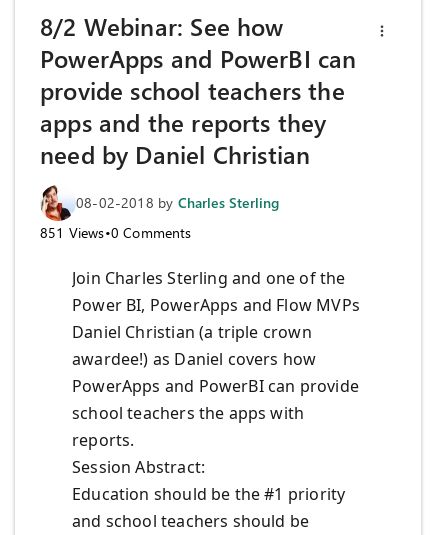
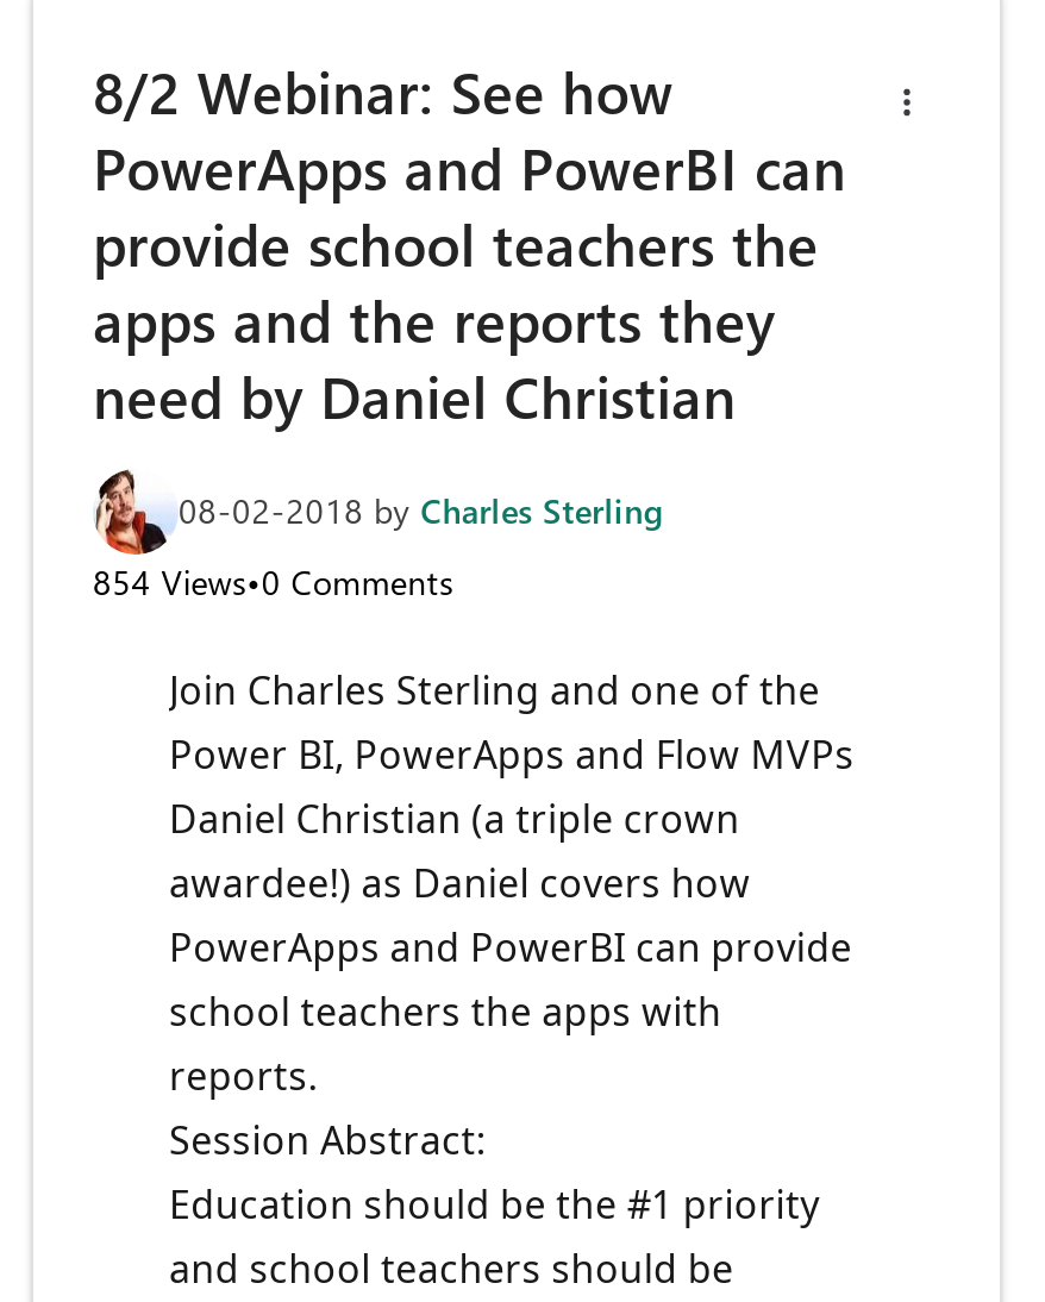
- 851 Views•0 Comments
+ 854 Views•0 Comments
